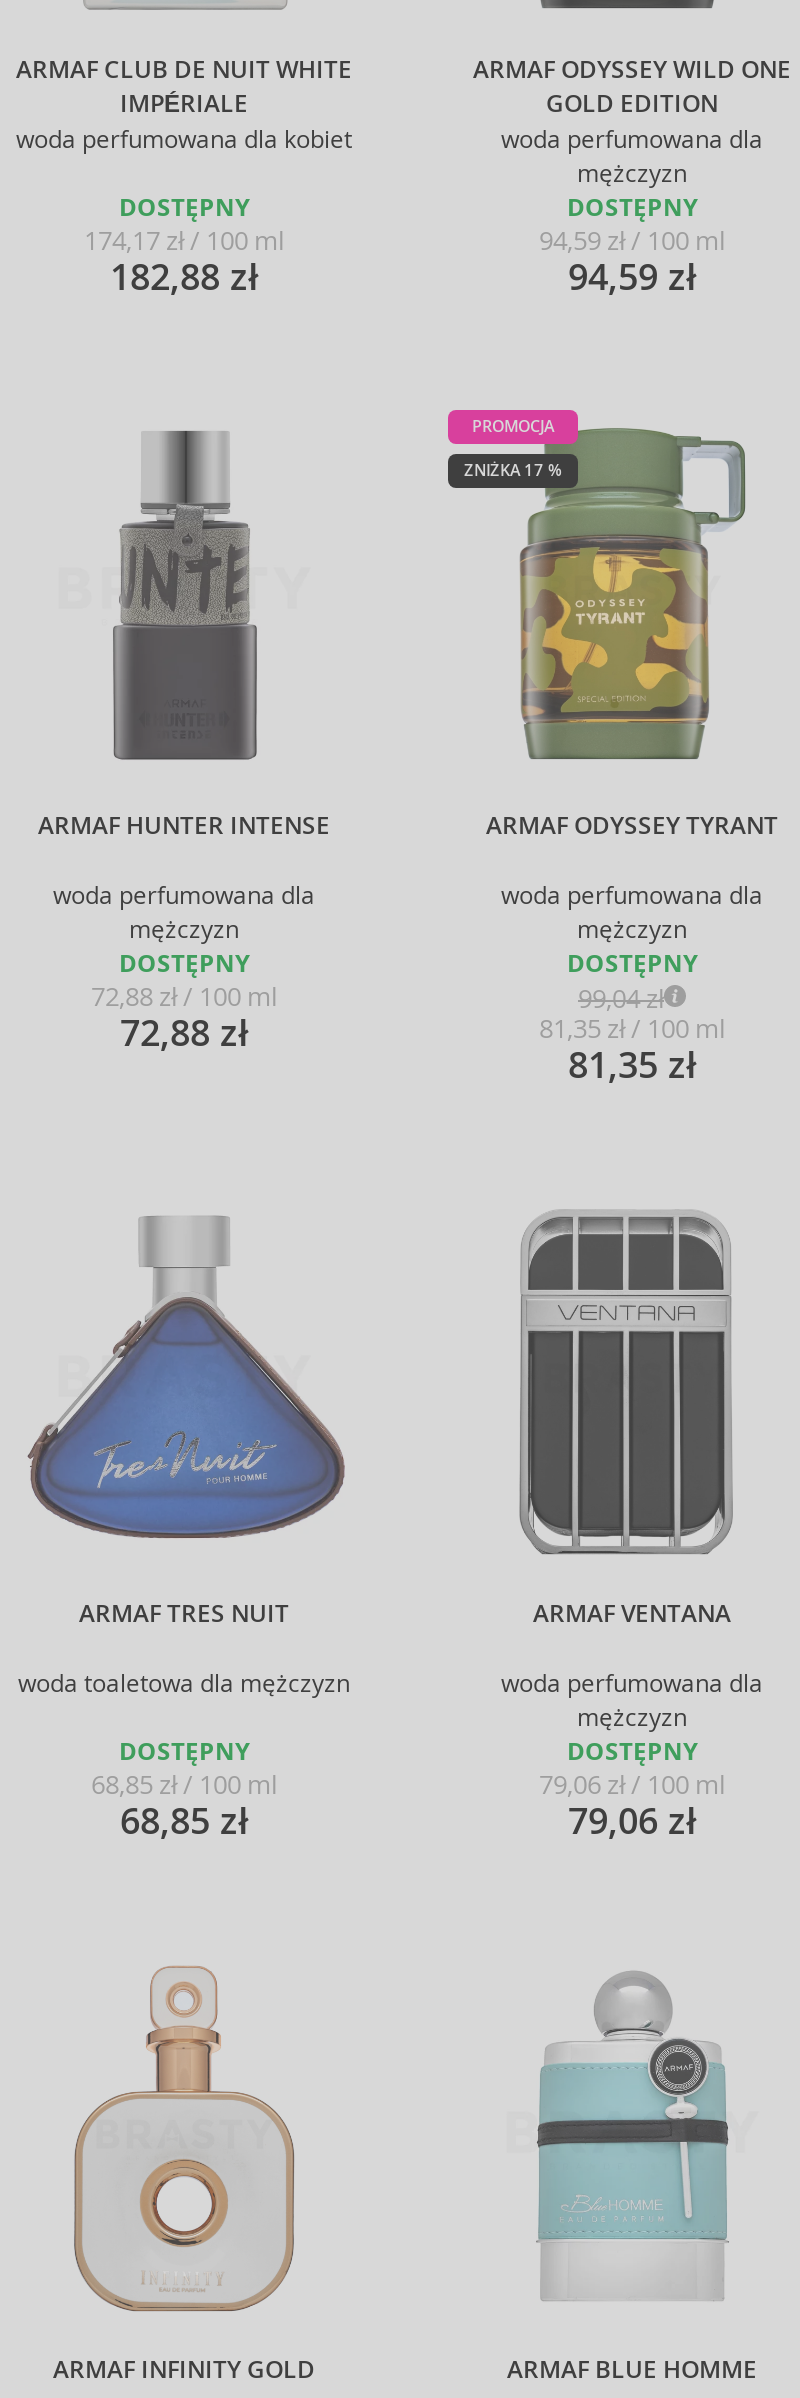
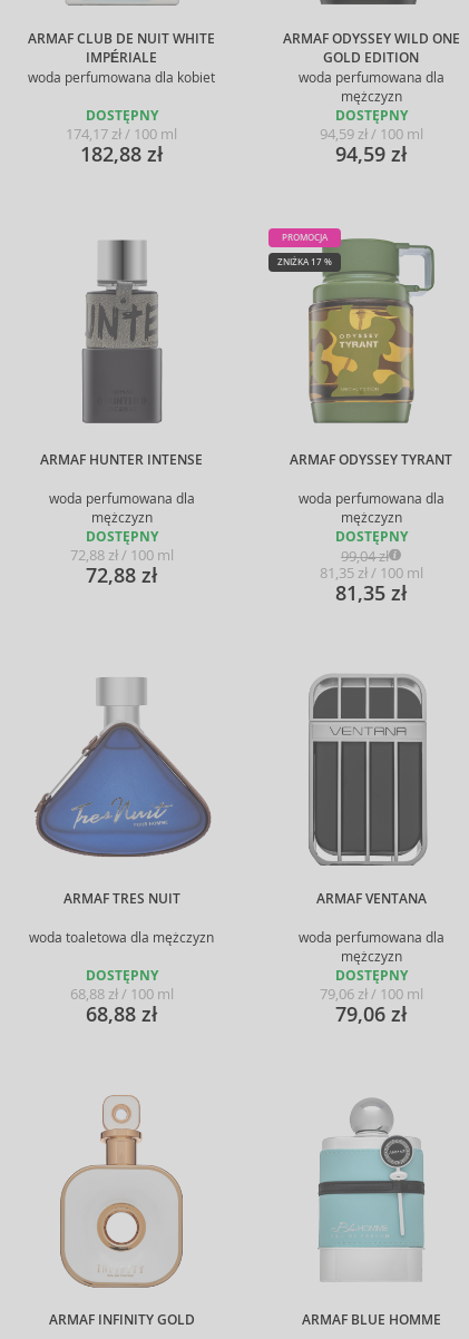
- 68,85 zł / 100 ml
+ 68,88 zł / 100 ml

- 68,85 zł
+ 68,88 zł
